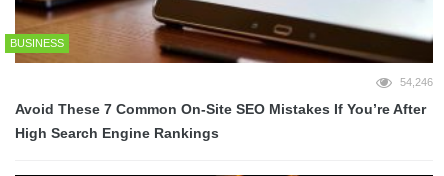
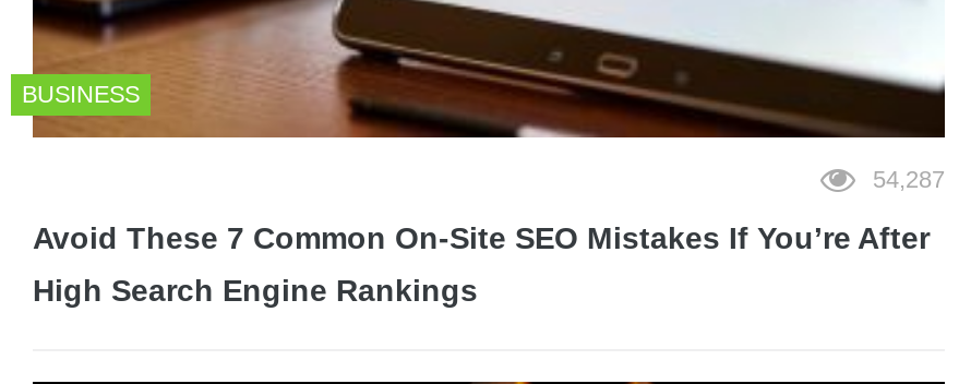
- 54,246
+ 54,287
